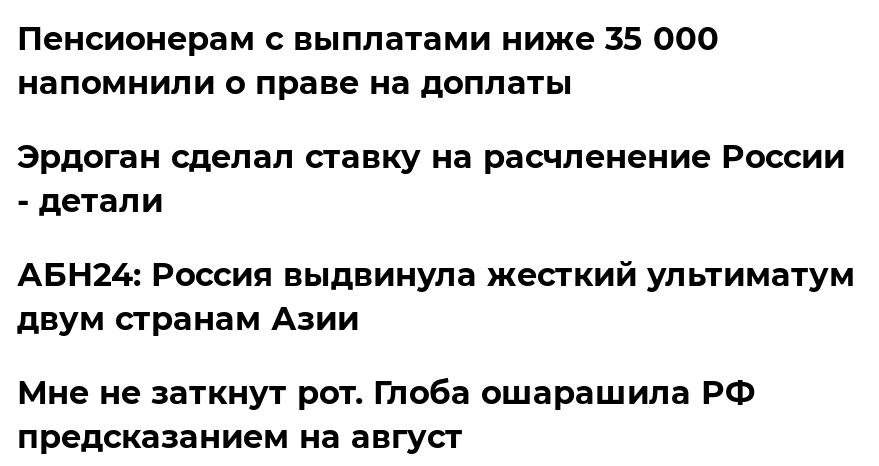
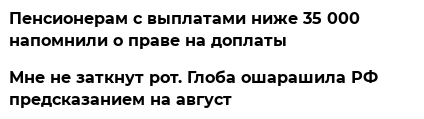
- Эрдоган сделал ставку на расчленение России
- - детали
- АБН24: Россия выдвинула жесткий ультиматум
- двум странам Азии
